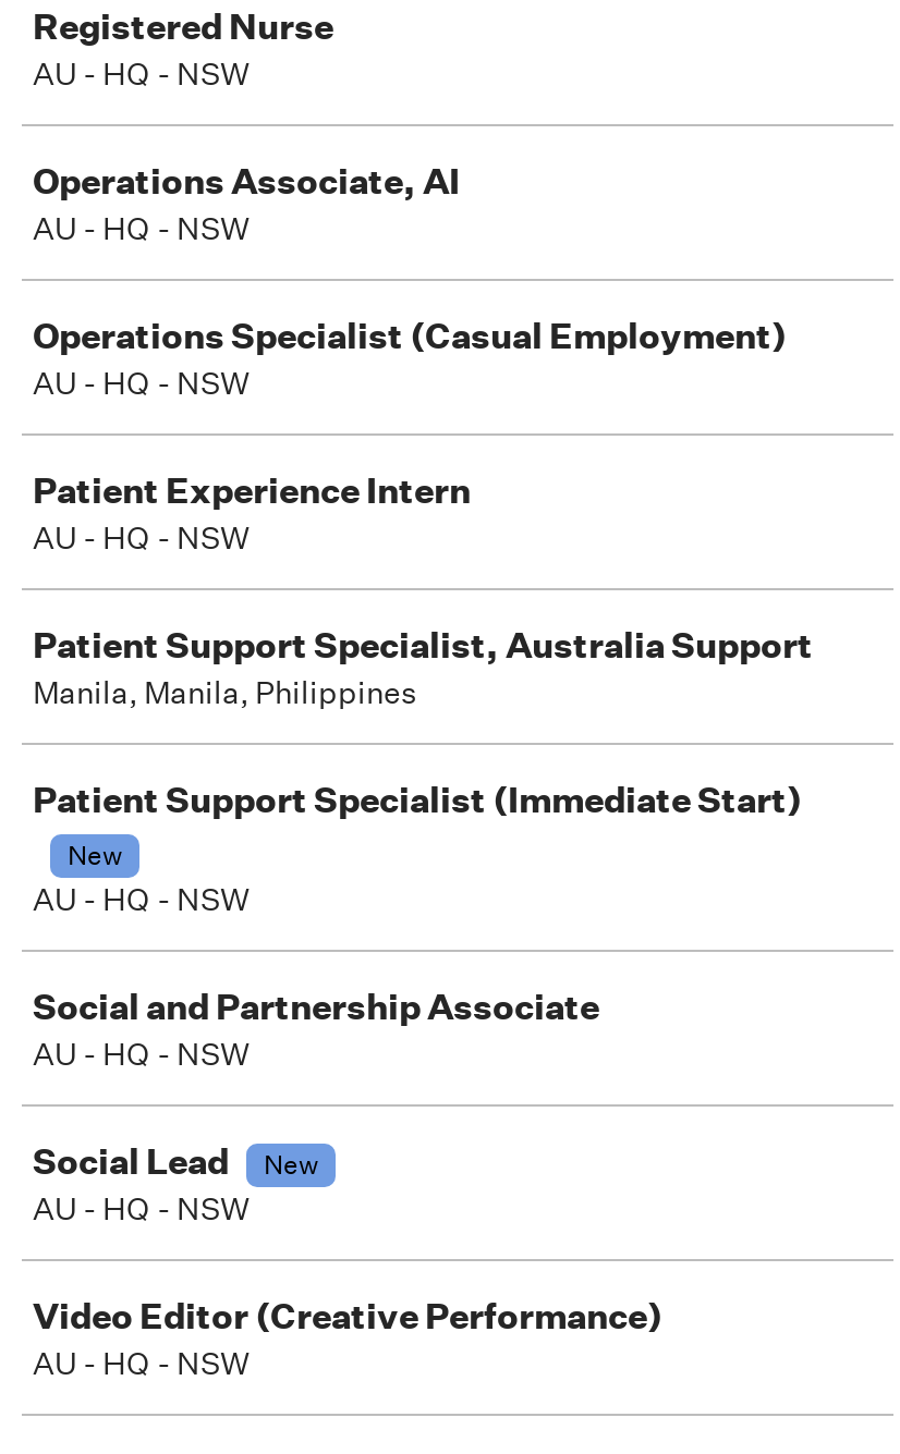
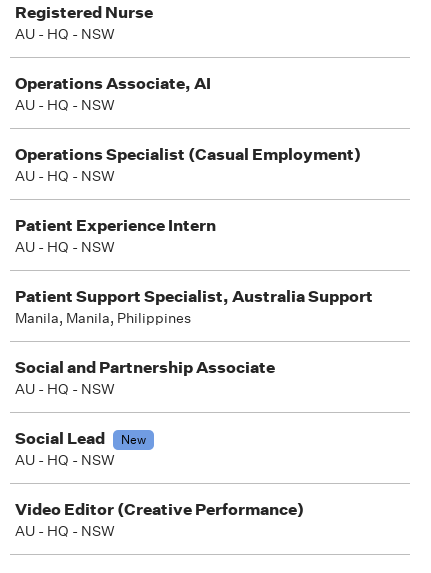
- Patient Support Specialist (Immediate Start)
- New
- AU - HQ - NSW
